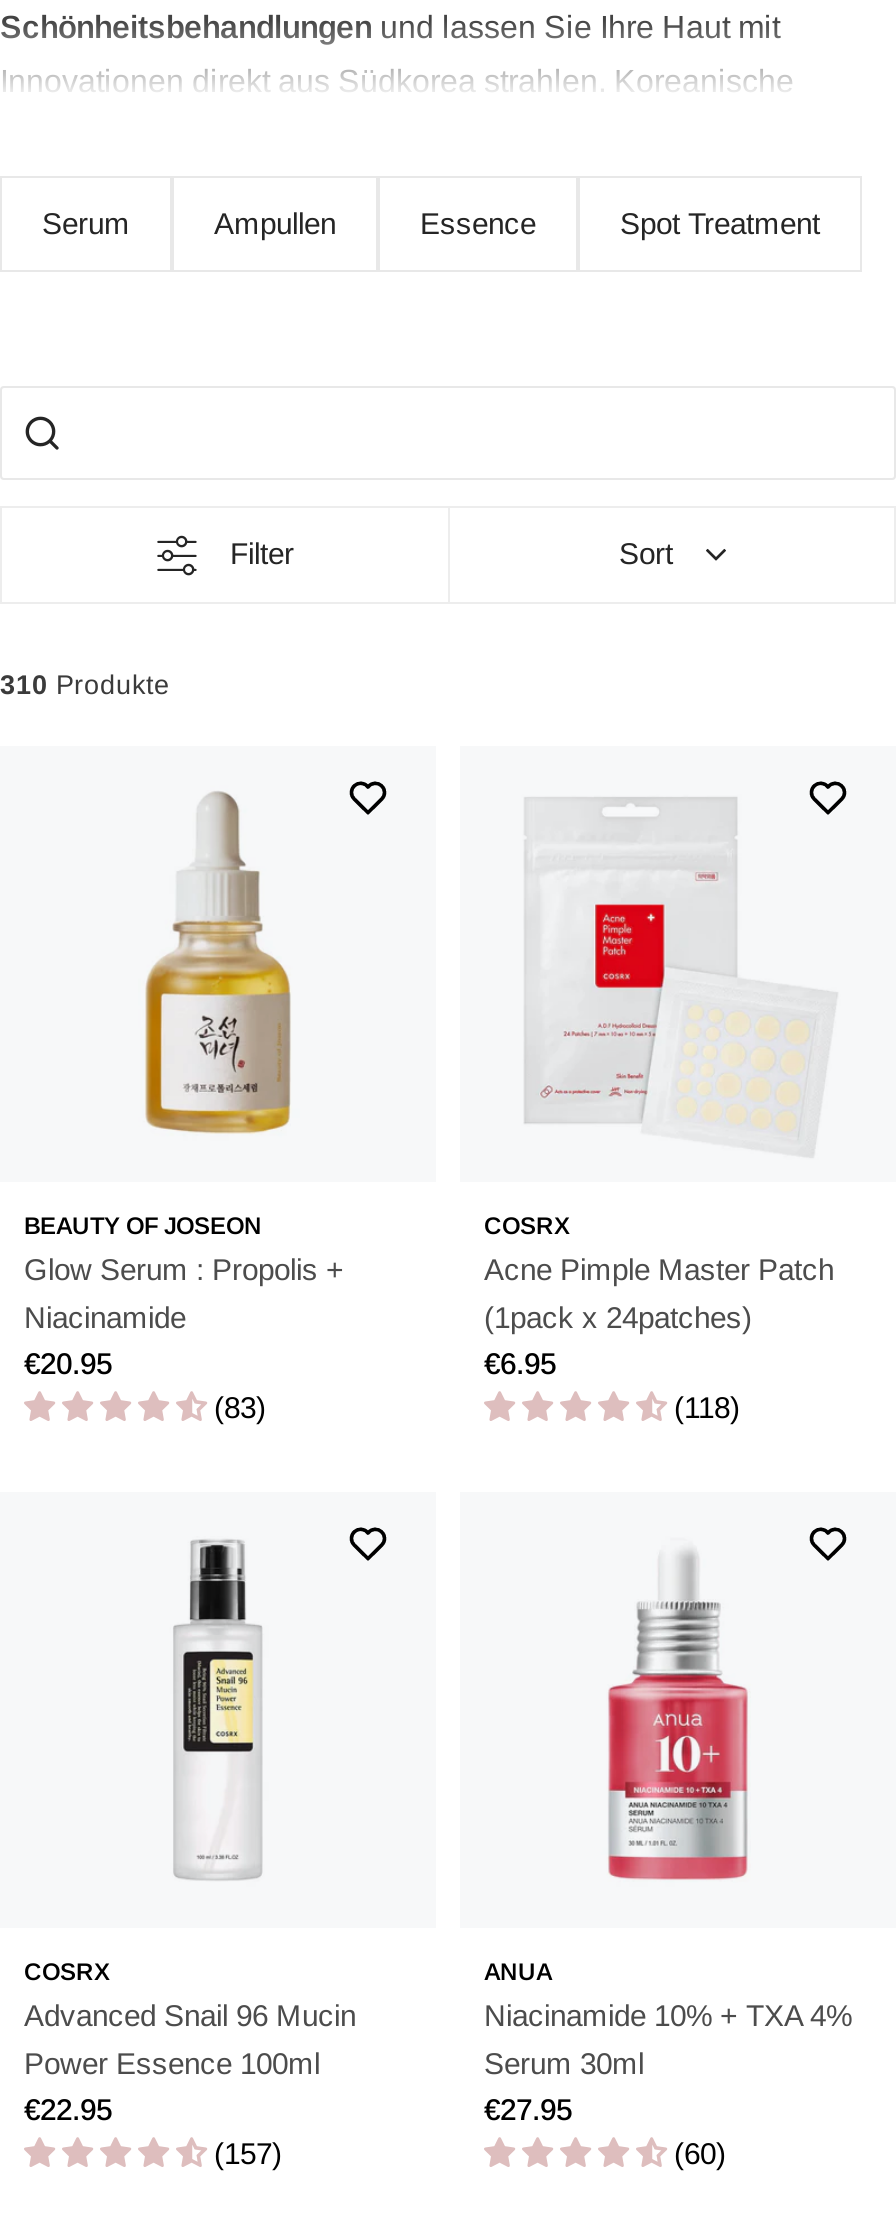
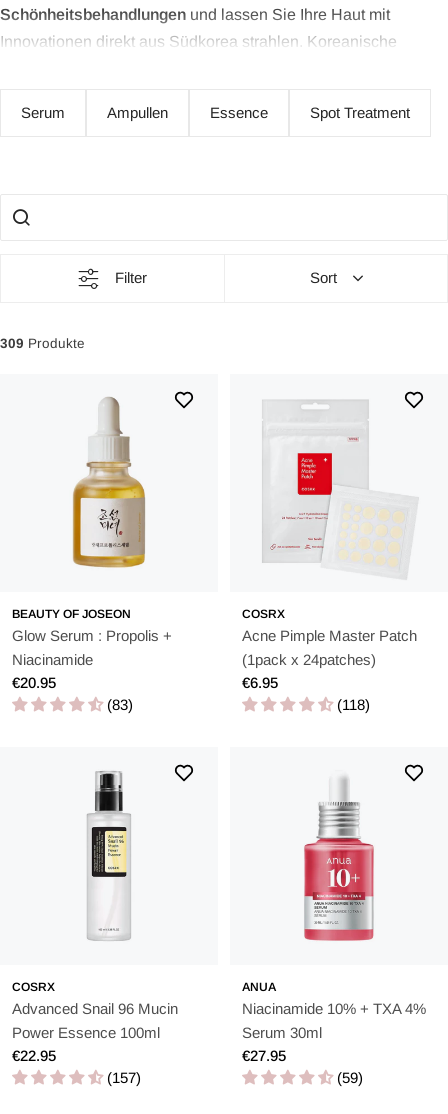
- 310 Produkte
+ 309 Produkte

- (60)
+ (59)
